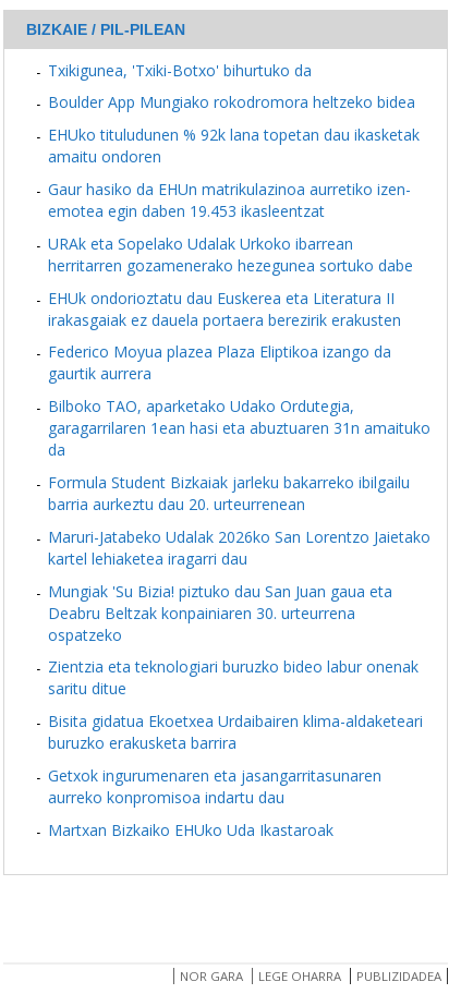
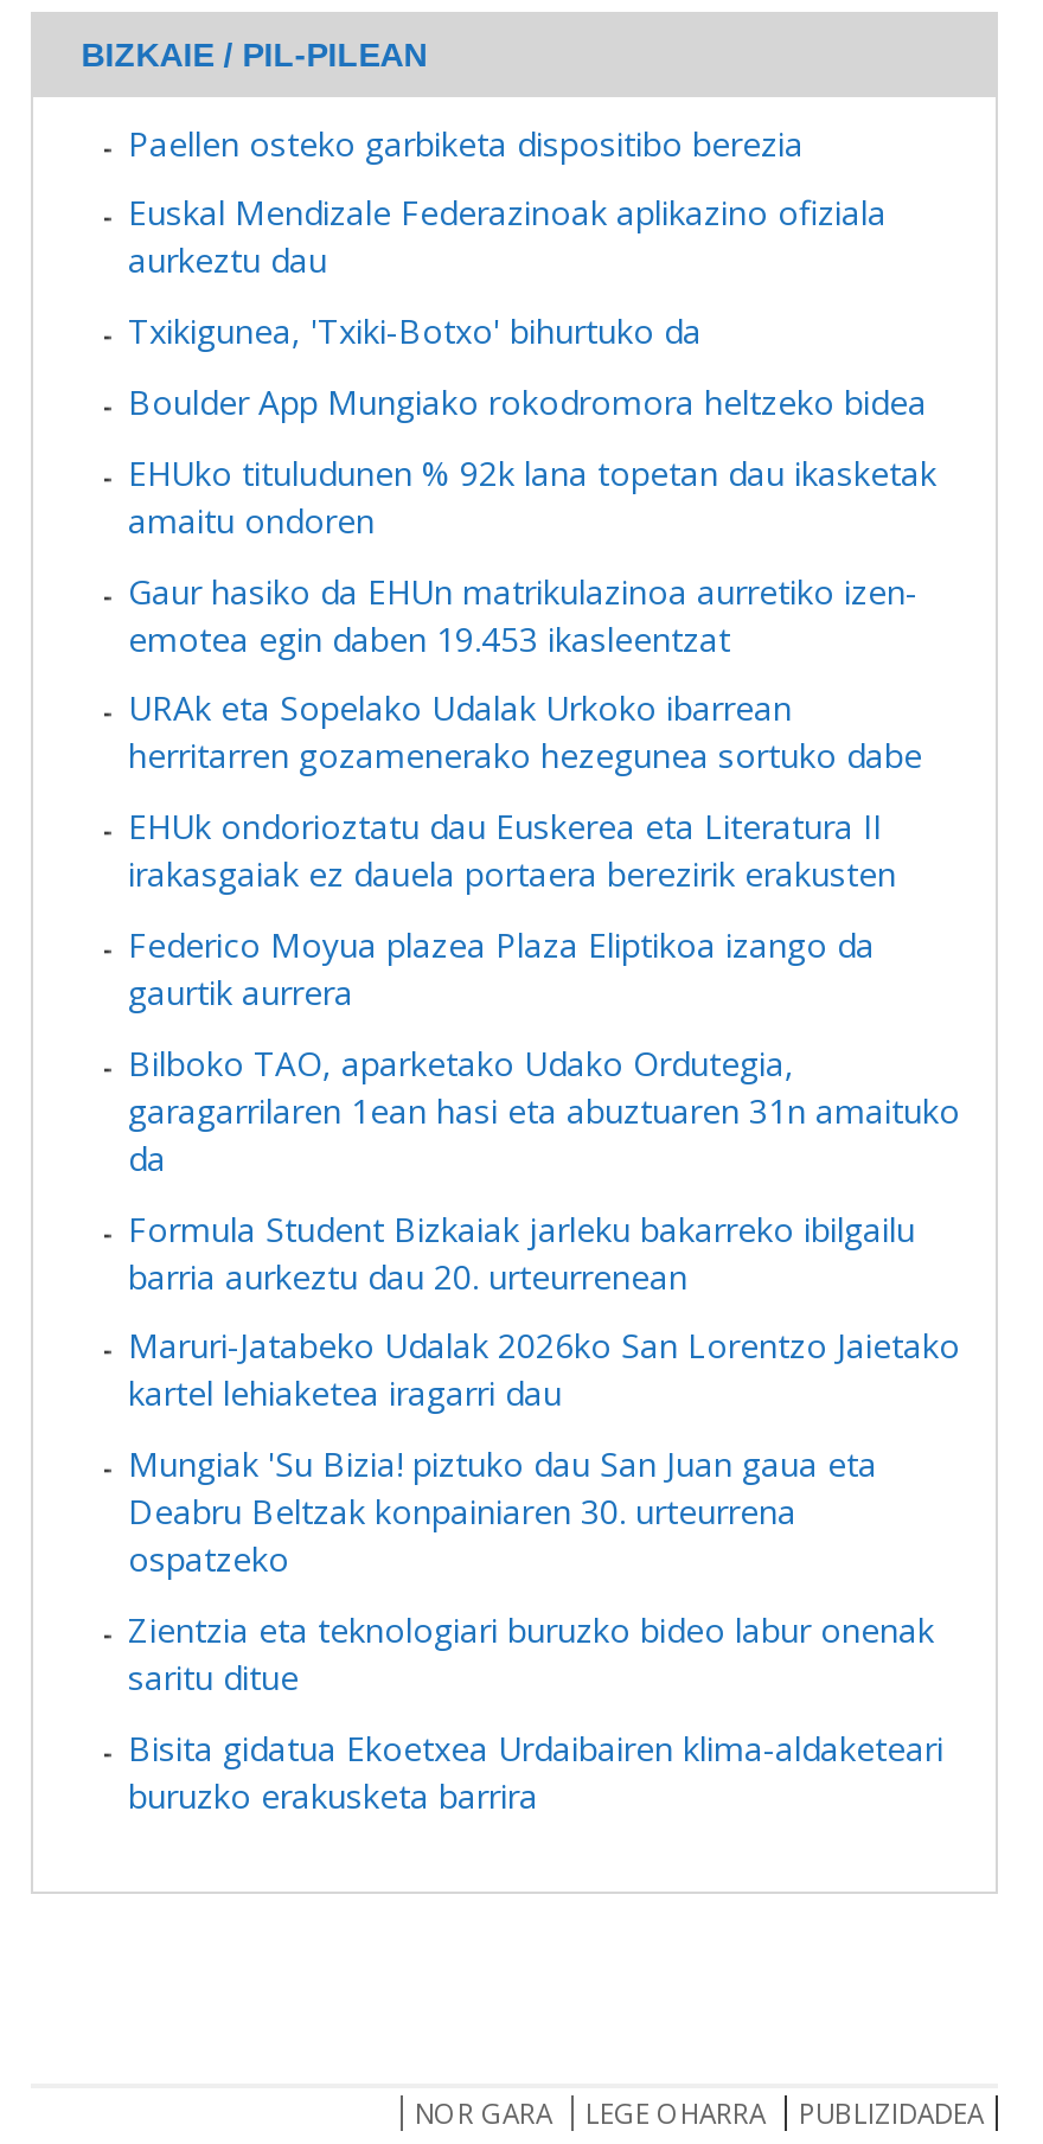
+ Paellen osteko garbiketa dispositibo berezia
+ Euskal Mendizale Federazinoak aplikazino ofiziala
+ aurkeztu dau

moved down: Txikigunea, 'Txiki-Botxo' bihurtuko da | Boulder App Mungiako rokodromora heltzeko bidea | EHUko tituludunen % 92k lana topetan dau ikasketak | ... | Bisita gidatua Ekoetxea Urdaibairen klima-aldaketeari | buruzko erakusketa barrira

- Getxok ingurumenaren eta jasangarritasunaren
- aurreko konpromisoa indartu dau
- Martxan Bizkaiko EHUko Uda Ikastaroak
